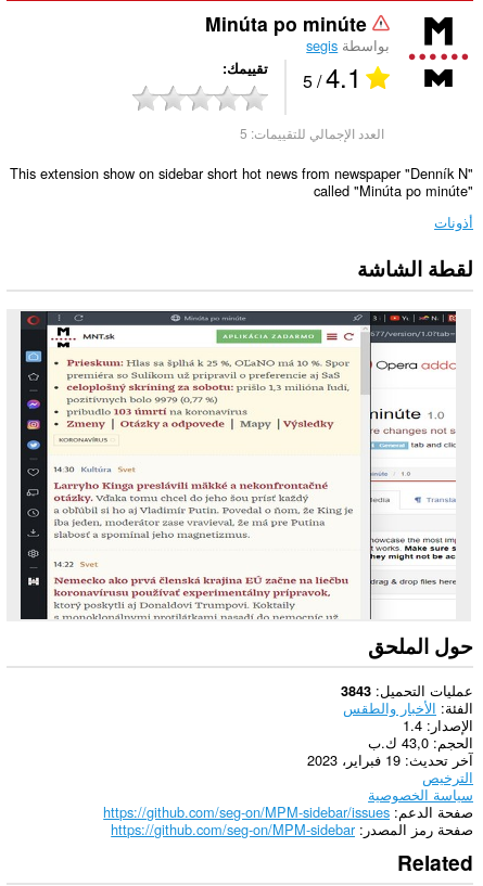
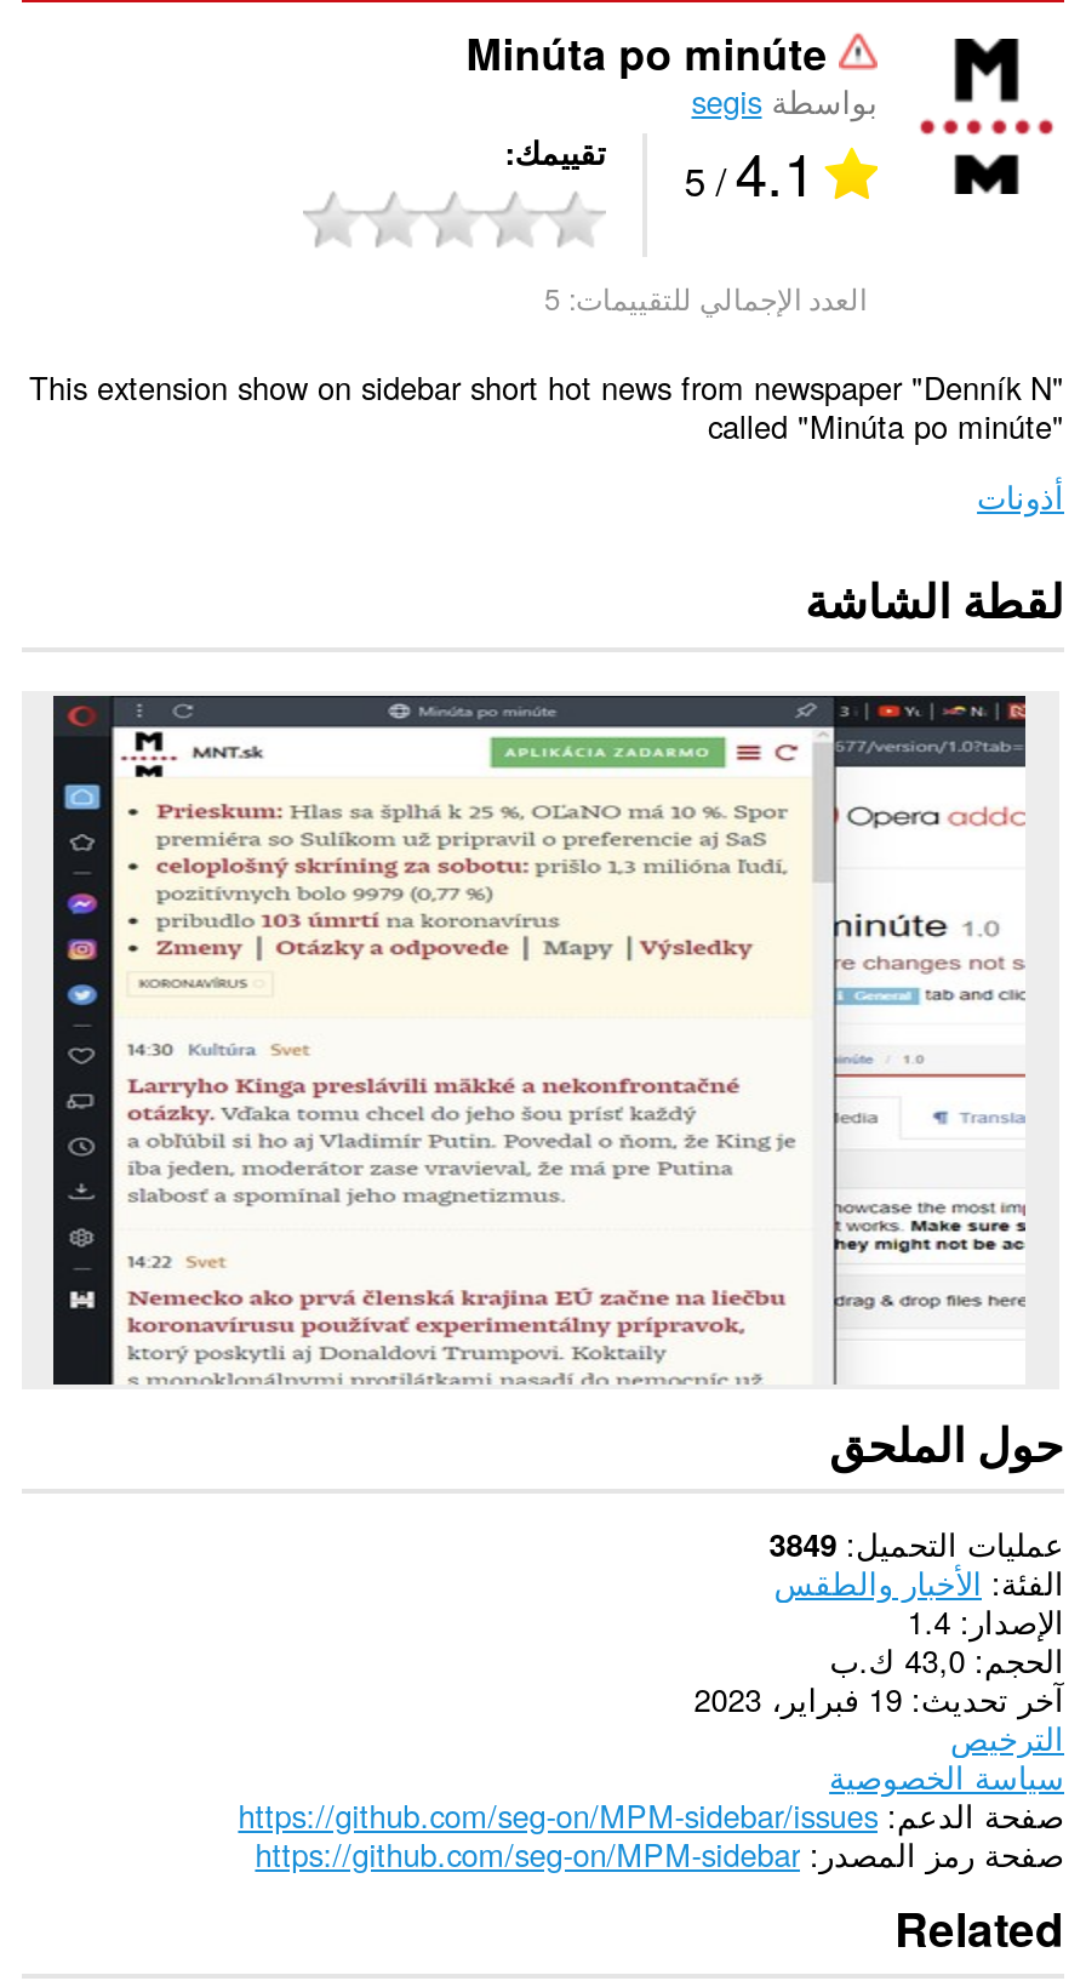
- عمليات التحميل 3843
+ عمليات التحميل 3849
